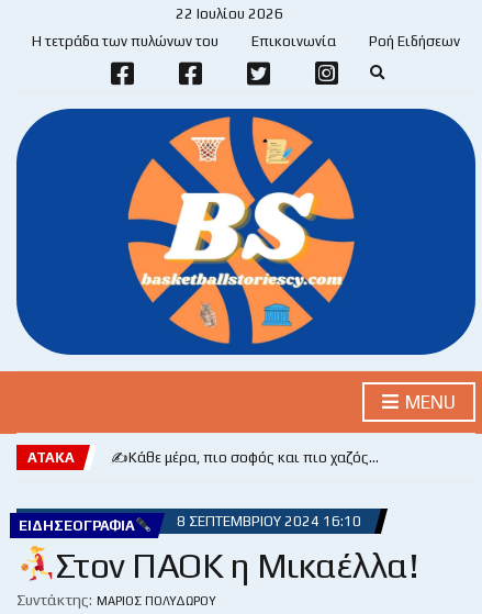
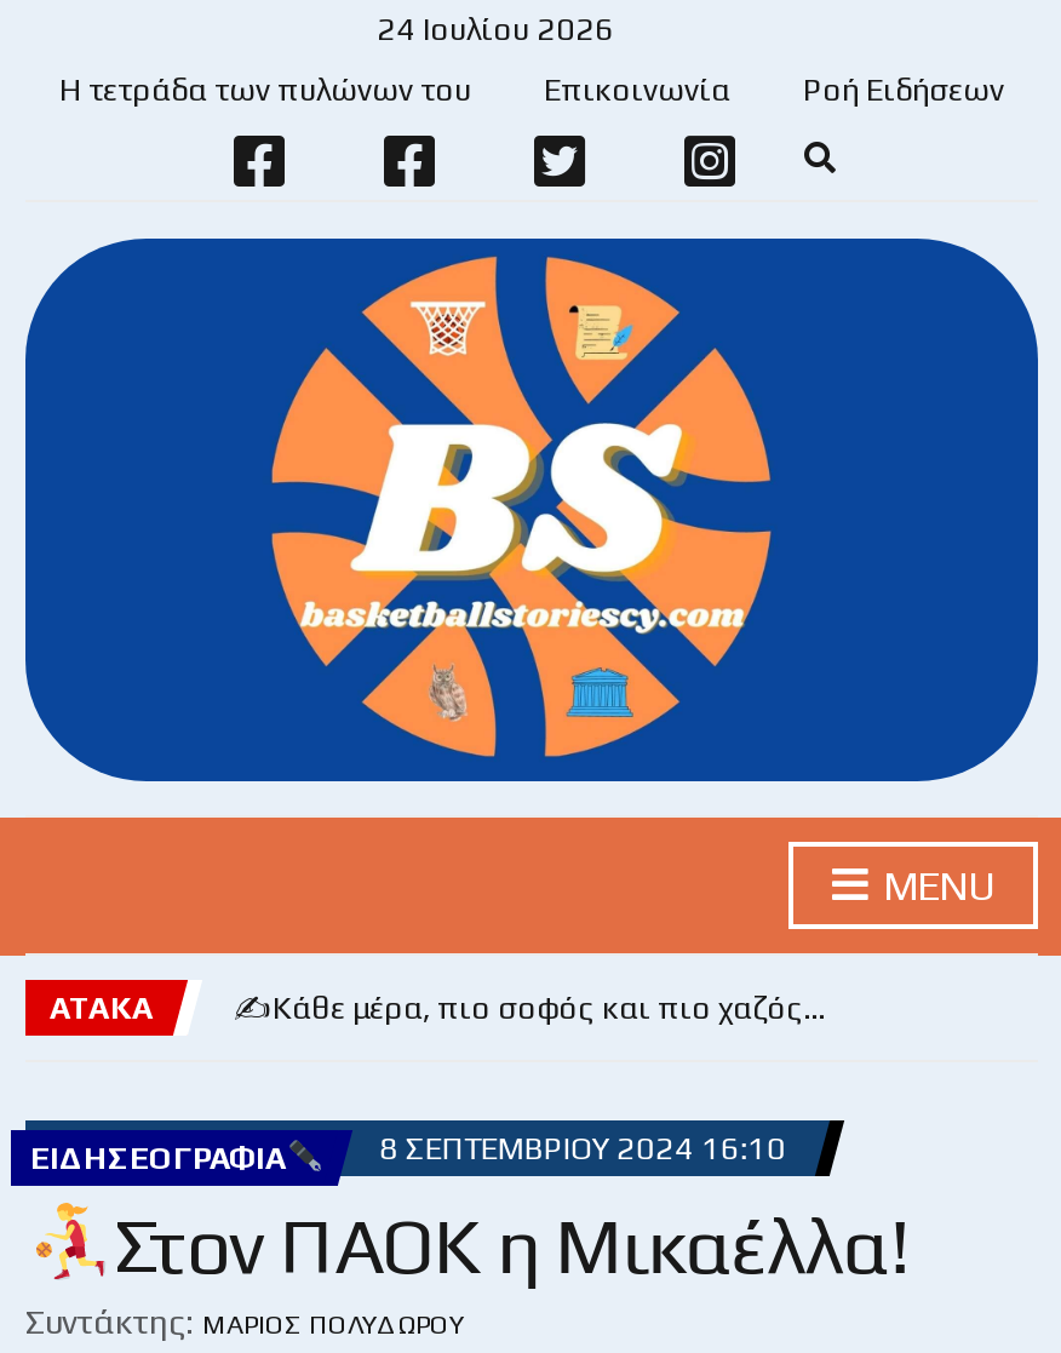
- 22 Ιουλίου 2026
+ 24 Ιουλίου 2026
